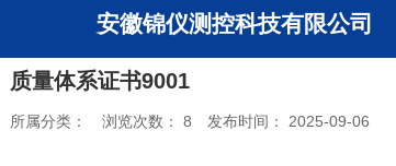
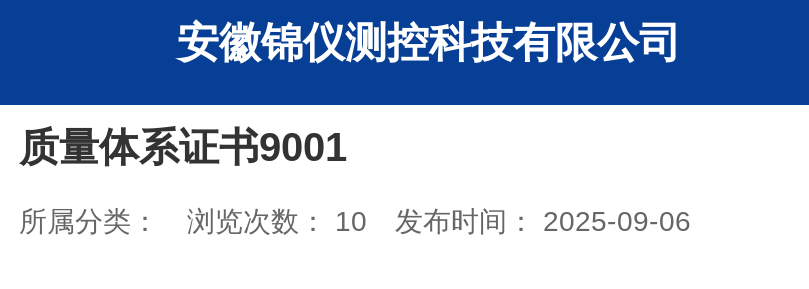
- 所属分类： 浏览次数：8 发布时间： 2025-09-06
+ 所属分类： 浏览次数：10 发布时间： 2025-09-06
